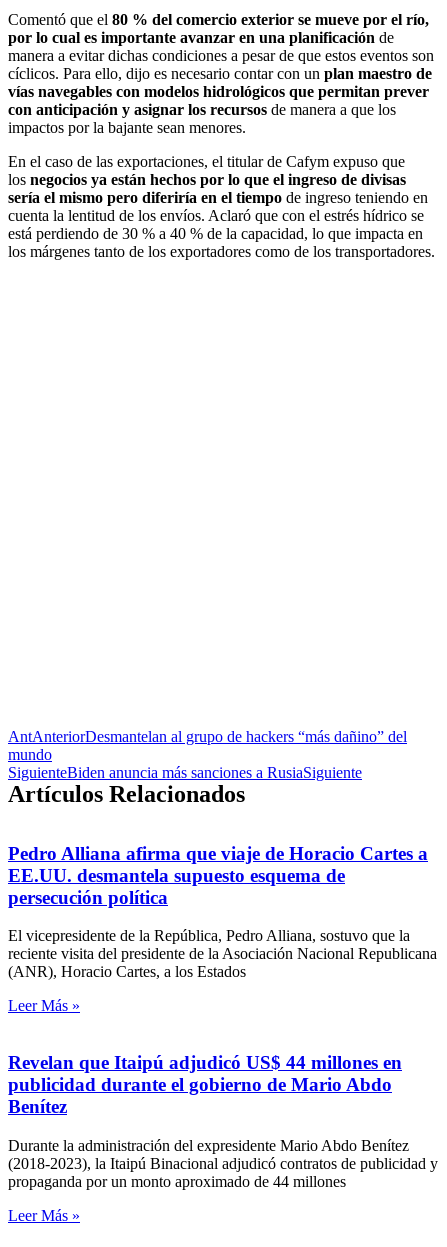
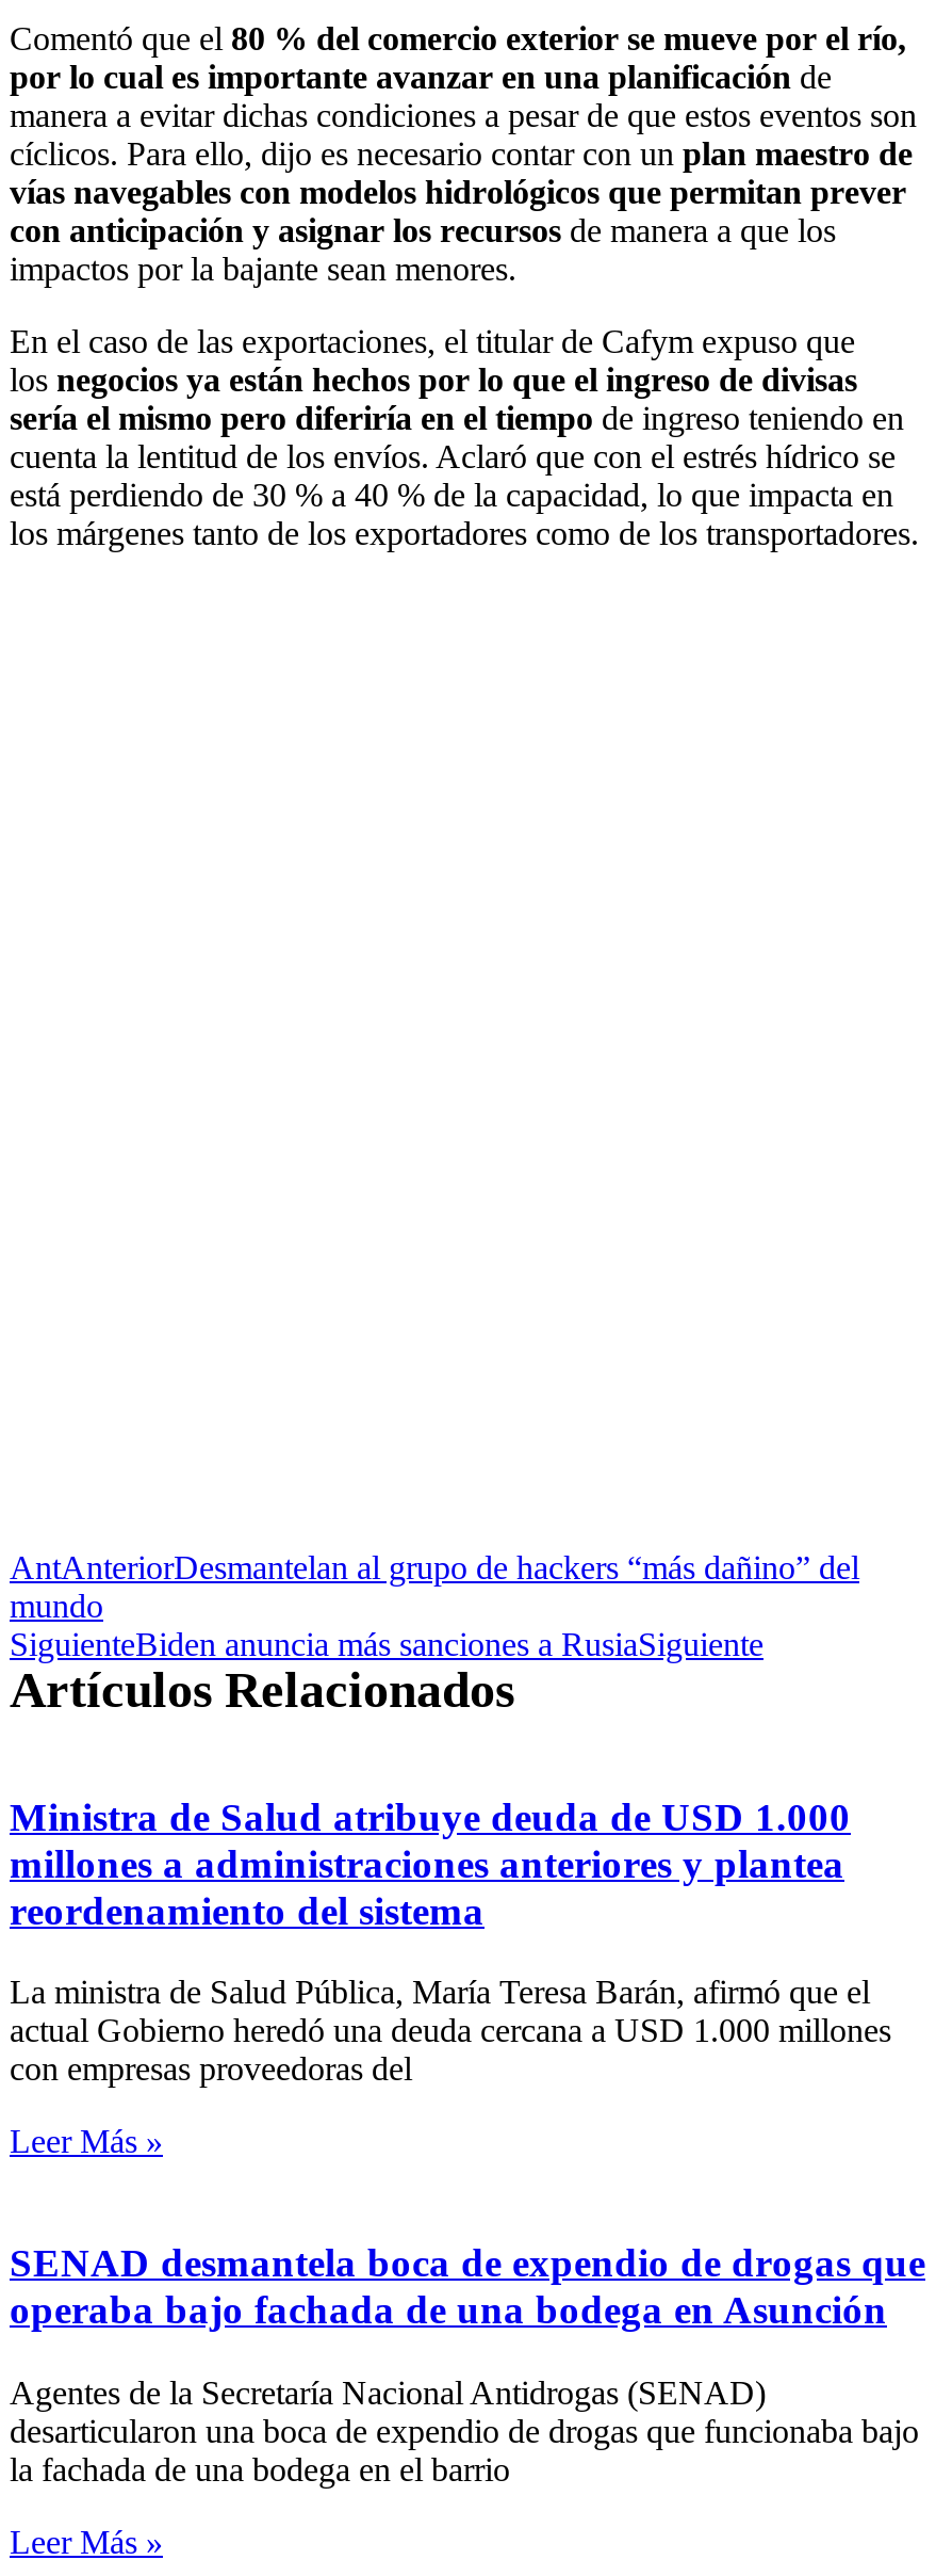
- Pedro Alliana afirma que viaje de Horacio Cartes a
- EE.UU. desmantela supuesto esquema de
- persecución política
+ Ministra de Salud atribuye deuda de USD 1.000
+ millones a administraciones anteriores y plantea
+ reordenamiento del sistema

- El vicepresidente de la República, Pedro Alliana, sostuvo que la
- reciente visita del presidente de la Asociación Nacional Republicana
- (ANR), Horacio Cartes, a los Estados
+ La ministra de Salud Pública, María Teresa Barán, afirmó que el
+ actual Gobierno heredó una deuda cercana a USD 1.000 millones
+ con empresas proveedoras del

- Revelan que Itaipú adjudicó US$ 44 millones en
- publicidad durante el gobierno de Mario Abdo
- Benítez
+ SENAD desmantela boca de expendio de drogas que
+ operaba bajo fachada de una bodega en Asunción

- Durante la administración del expresidente Mario Abdo Benítez
- (2018-2023), la Itaipú Binacional adjudicó contratos de publicidad y
- propaganda por un monto aproximado de 44 millones
+ Agentes de la Secretaría Nacional Antidrogas (SENAD)
+ desarticularon una boca de expendio de drogas que funcionaba bajo
+ la fachada de una bodega en el barrio
